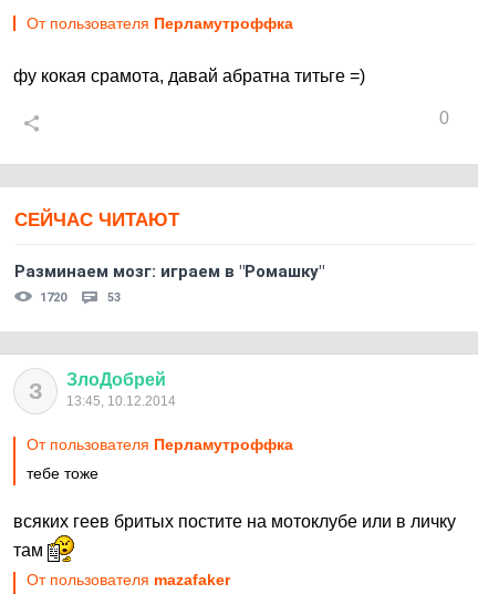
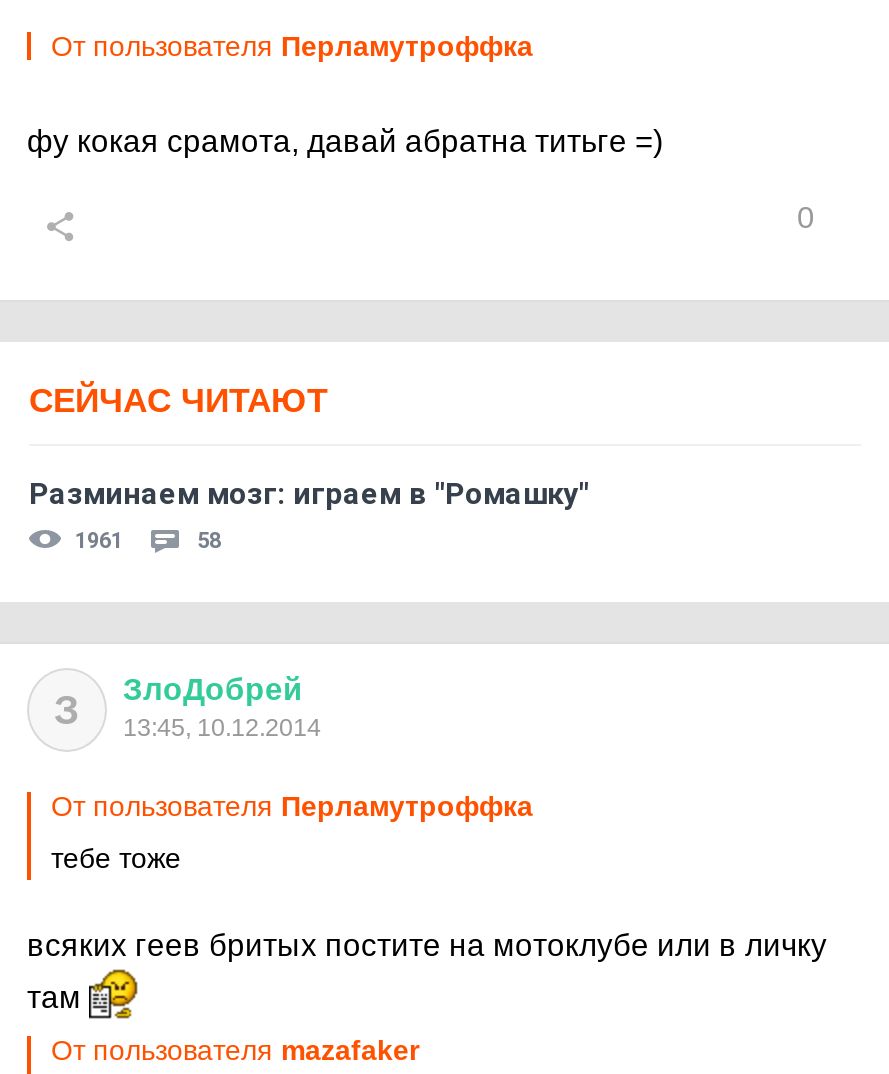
- 1720
+ 1961

- 53
+ 58
